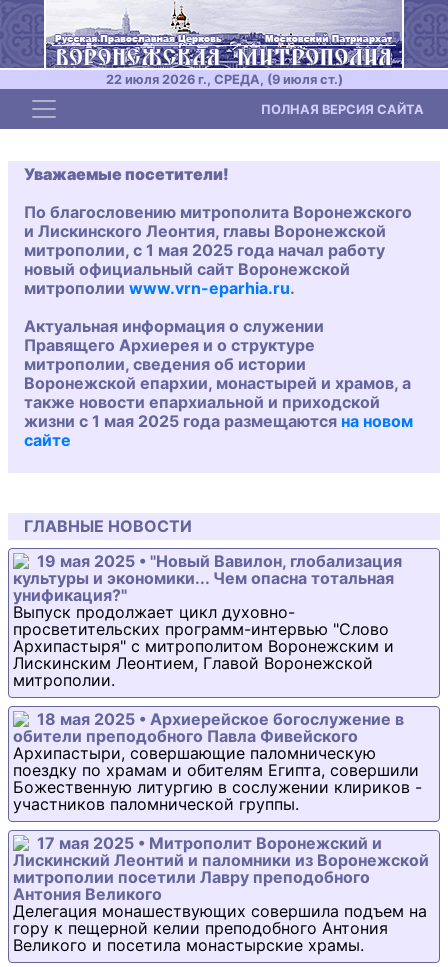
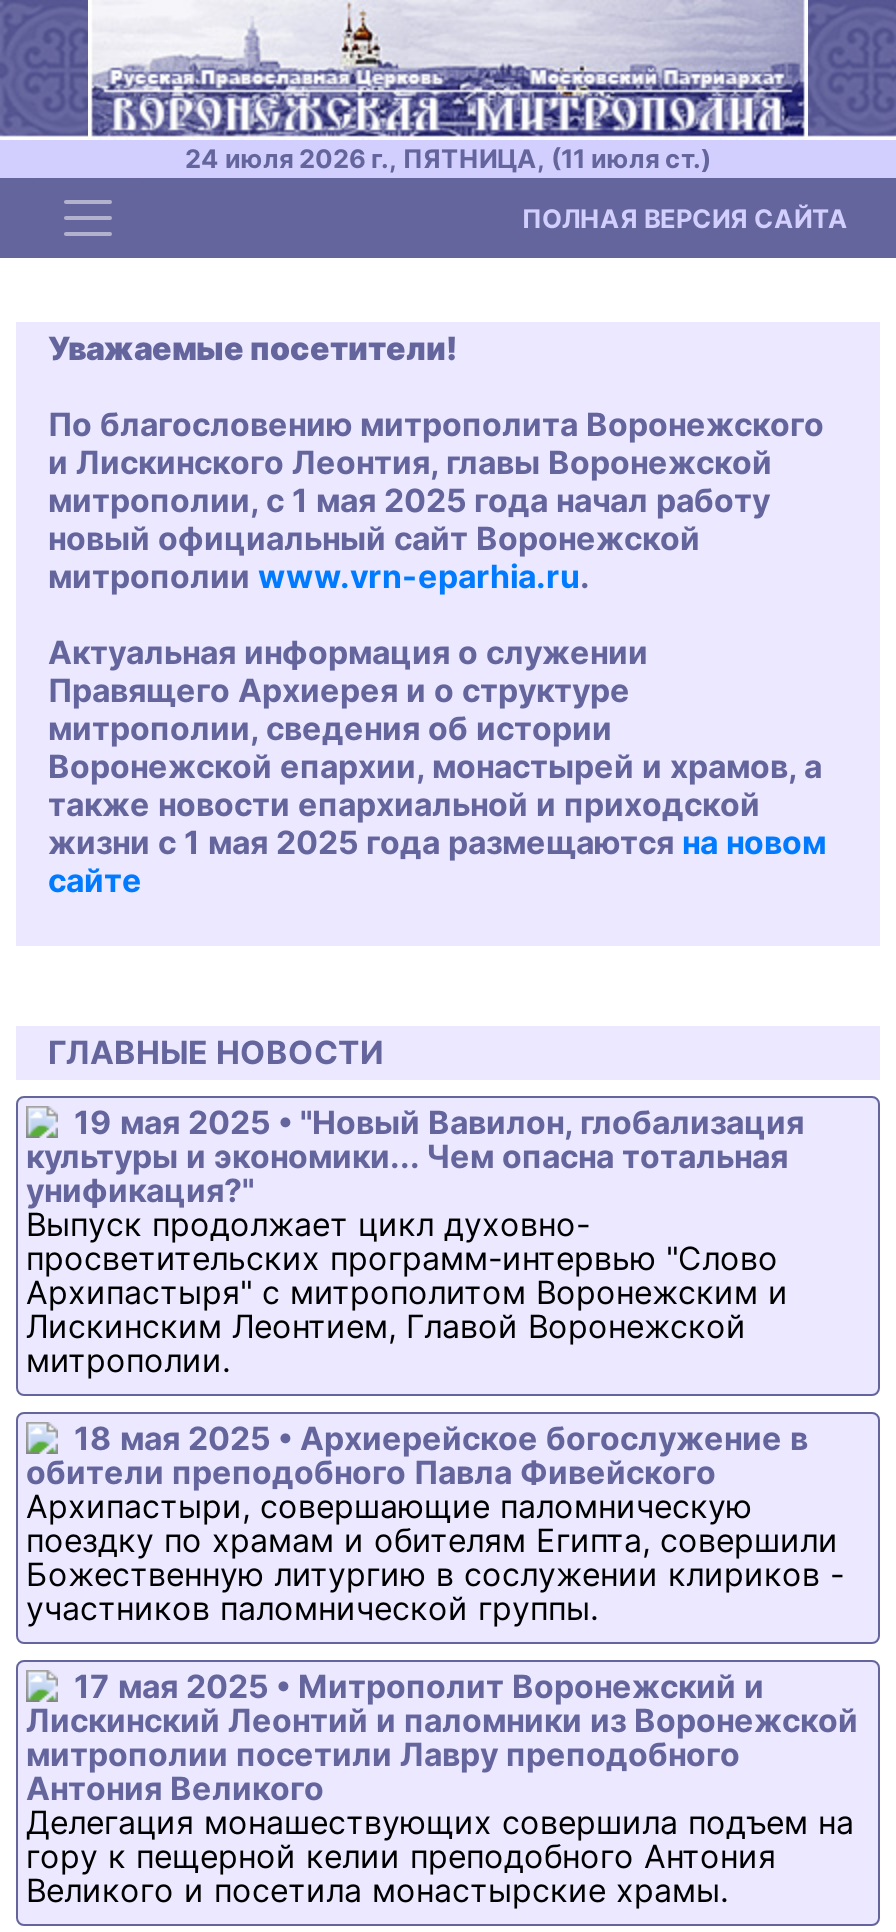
- 22 июля 2026 г., СРЕДА, (9 июля ст.)
+ 24 июля 2026 г., ПЯТНИЦА, (11 июля ст.)
